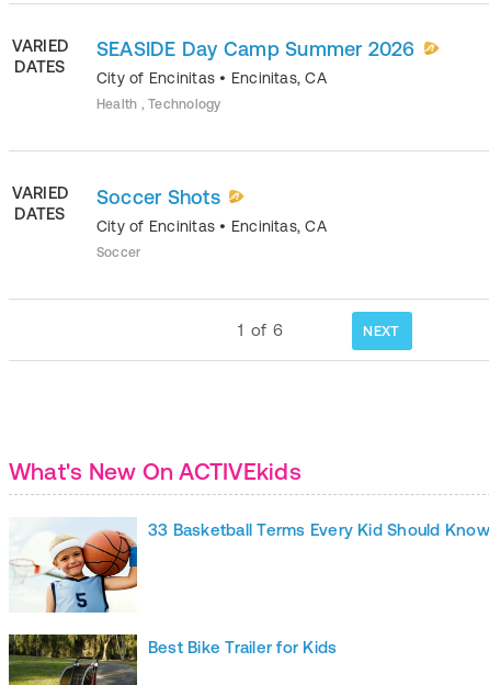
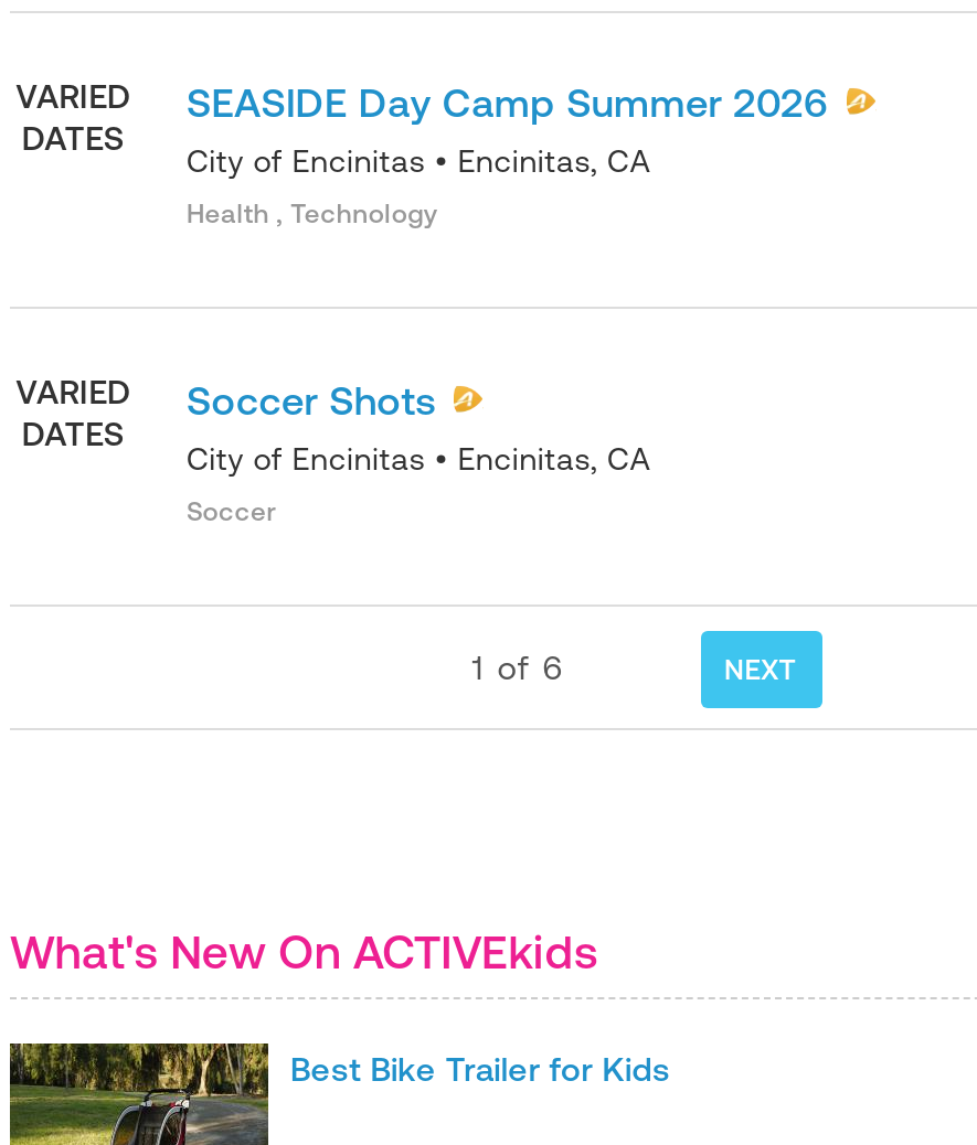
- [image]
- 33 Basketball Terms Every Kid Should Know
